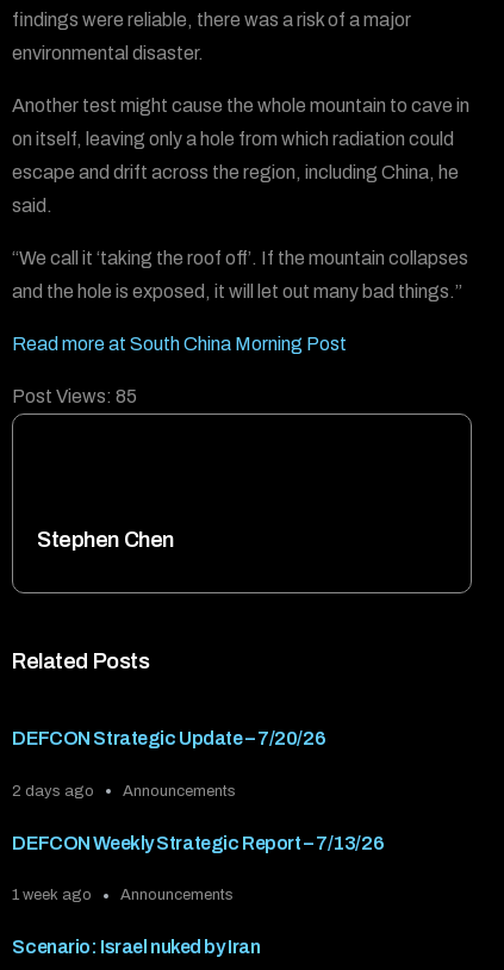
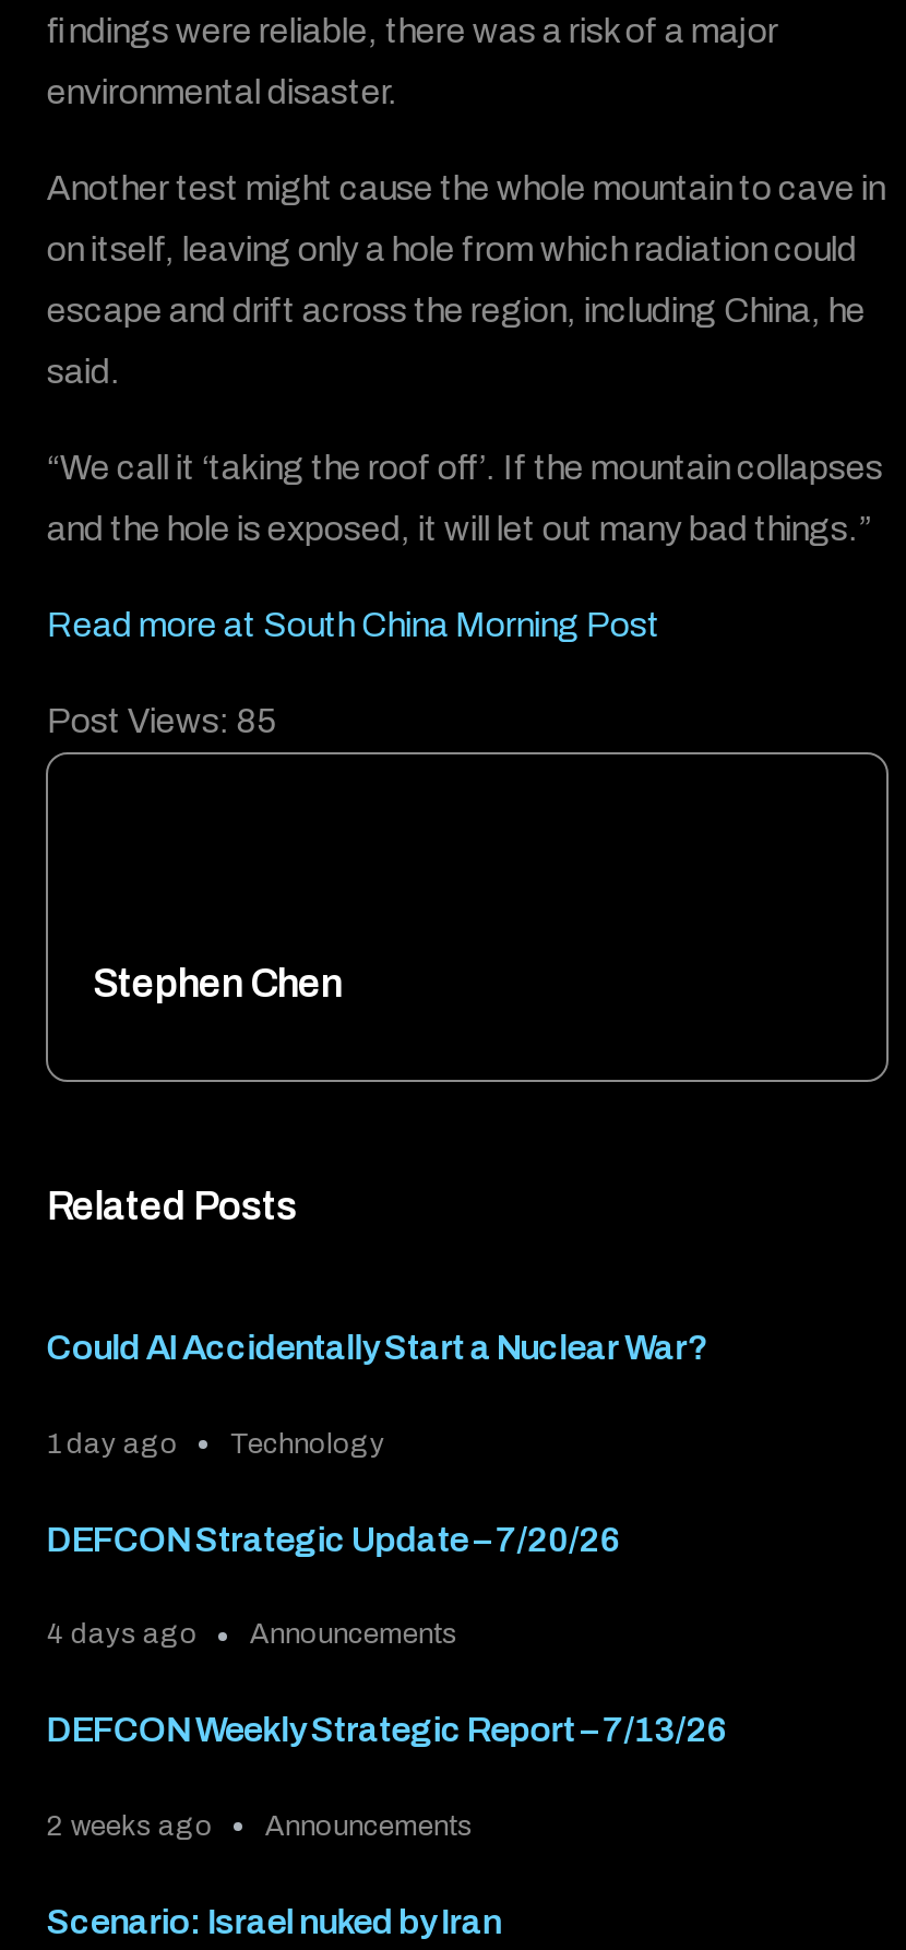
+ Could AI Accidentally Start a Nuclear War?
+ 1 day ago
+ Technology

- 2 days ago Announcements
+ 4 days ago Announcements

- 1 week ago Announcements
+ 2 weeks ago Announcements
